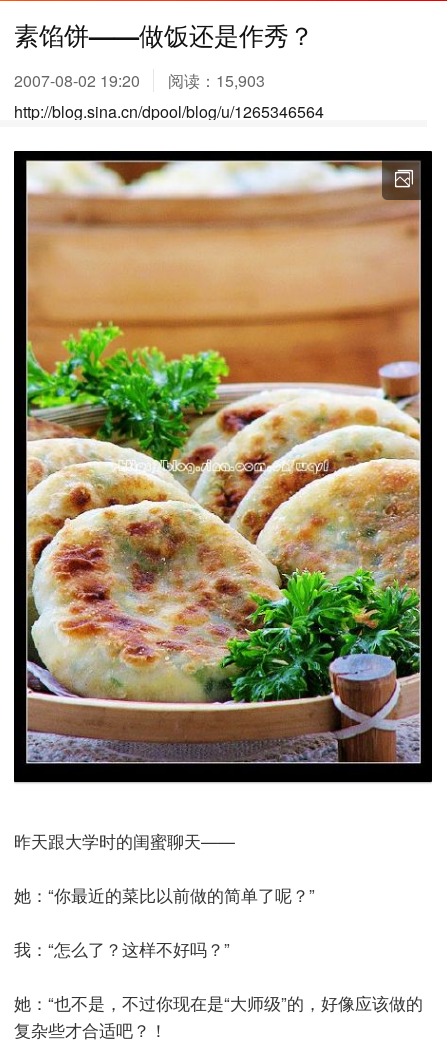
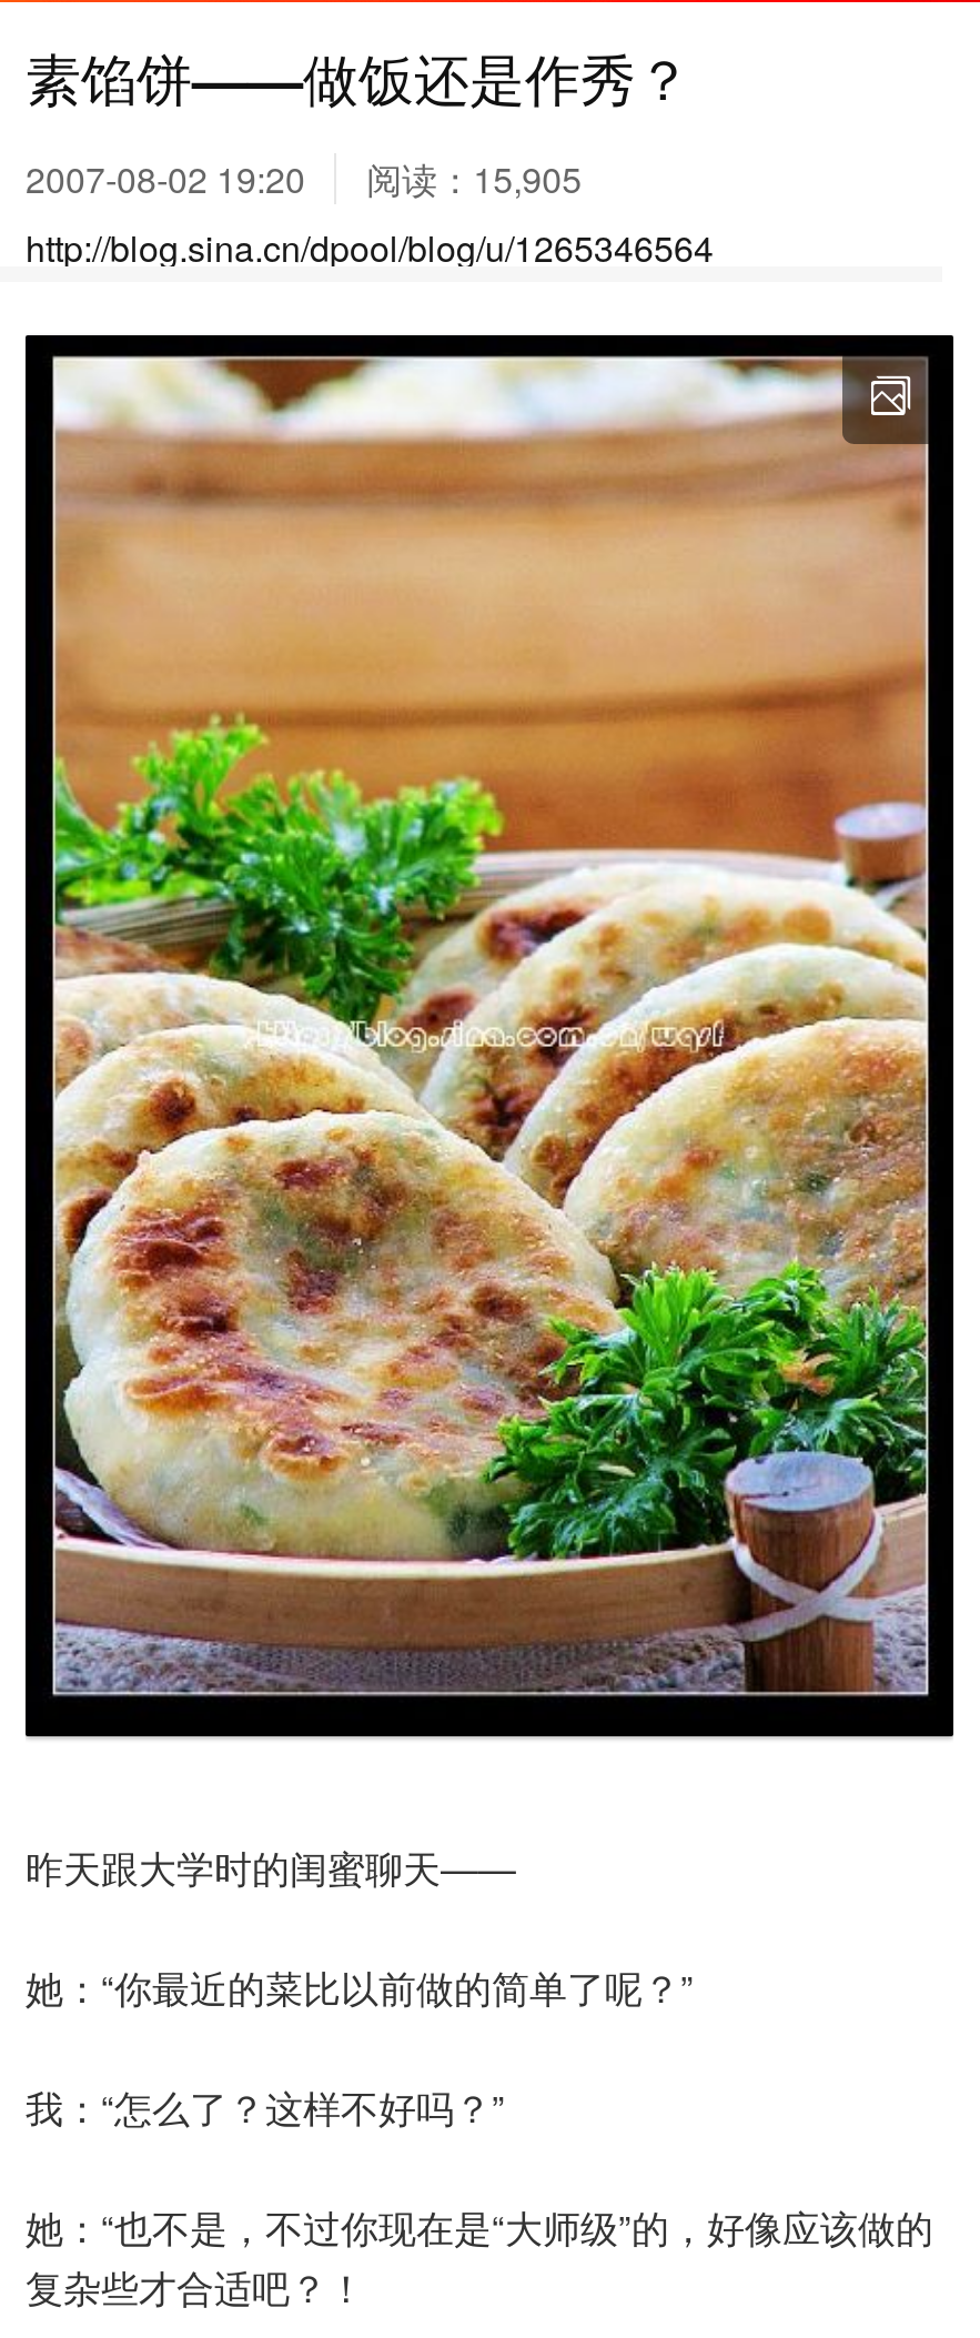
- 2007-08-02 19:20 阅读：15,903
+ 2007-08-02 19:20 阅读：15,905
